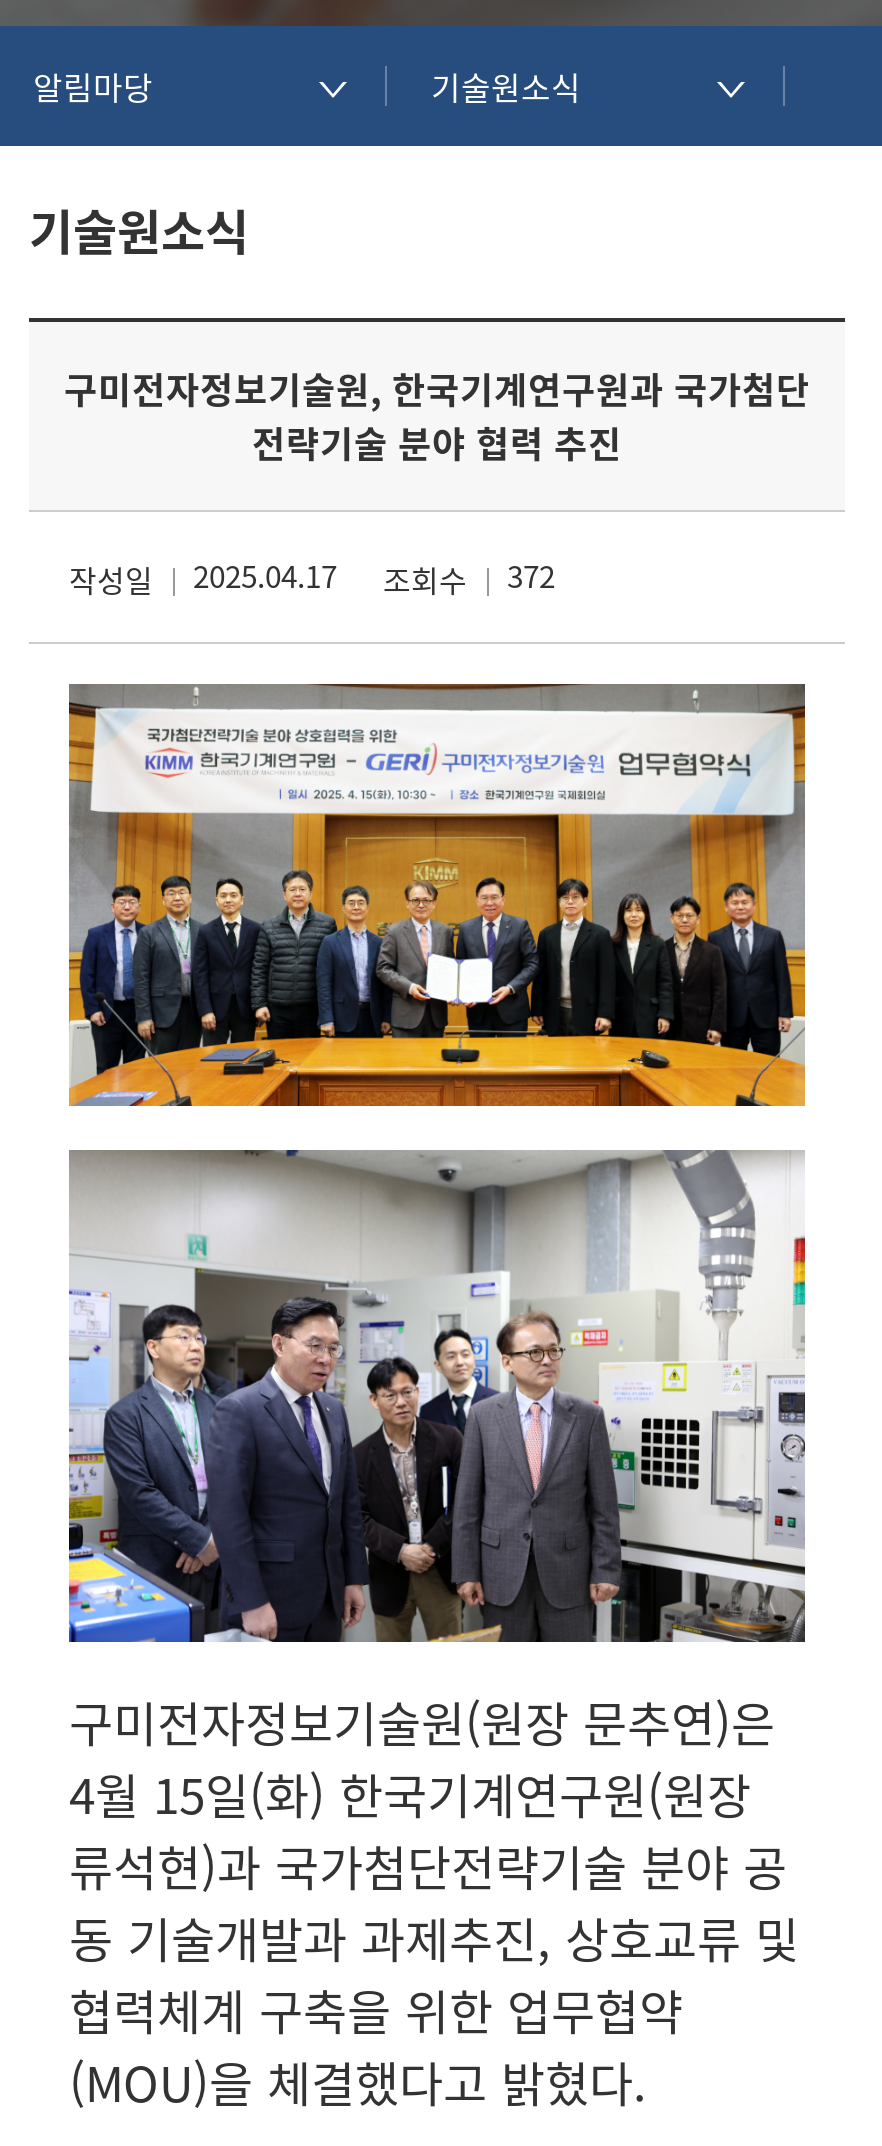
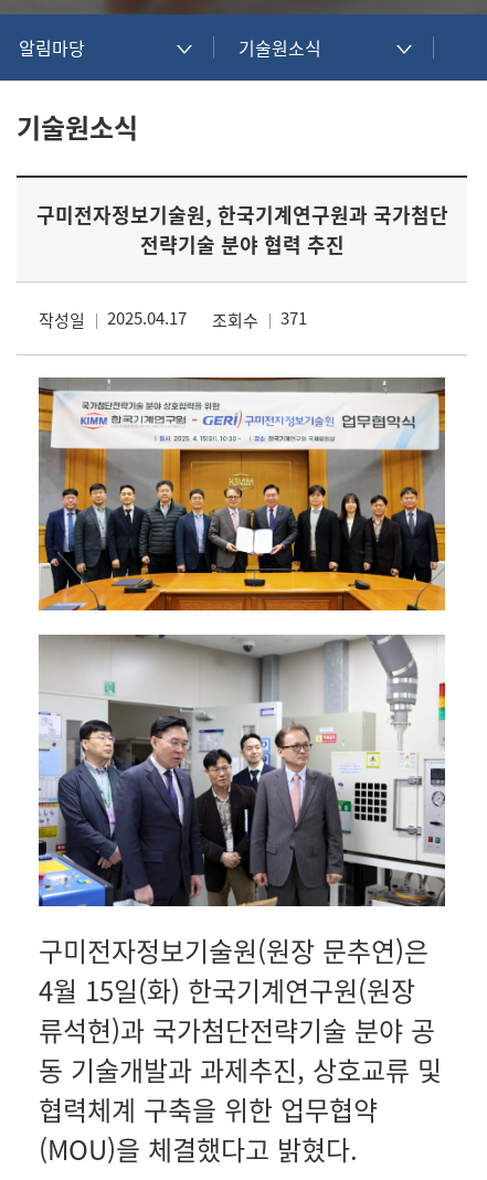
- 작성일 2025.04.17 조회수 372
+ 작성일 2025.04.17 조회수 371
